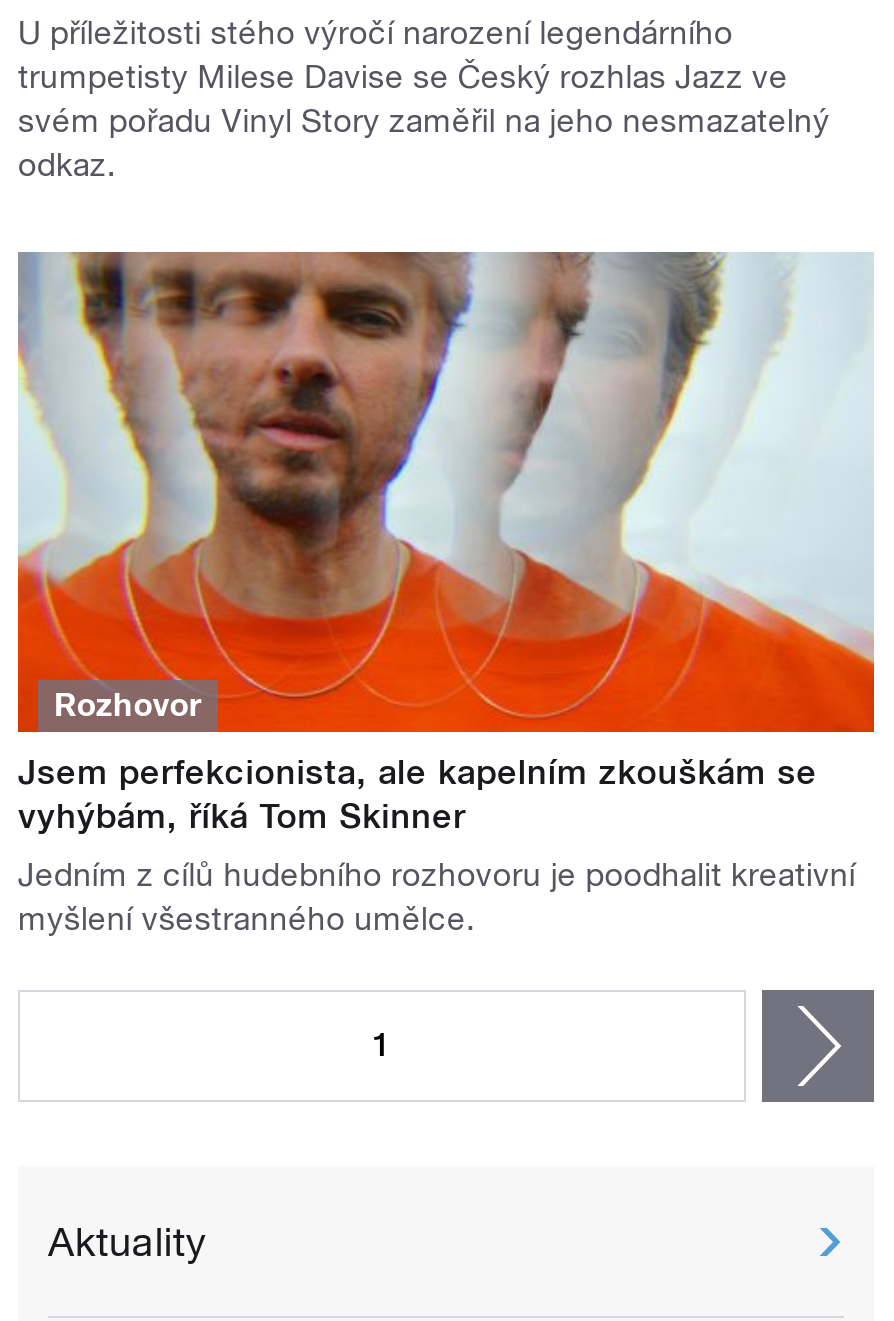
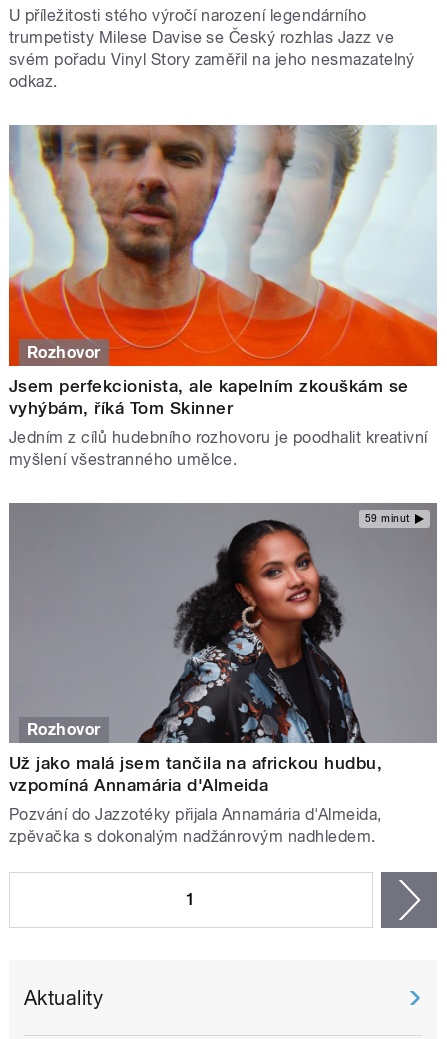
+ [image]
+ 59 minut

+ Rozhovor
+ Už jako malá jsem tančila na africkou hudbu,
+ vzpomíná Annamária d'Almeida
+ Pozvání do Jazzotéky přijala Annamária d'Almeida,
+ zpěvačka s dokonalým nadžánrovým nadhledem.
